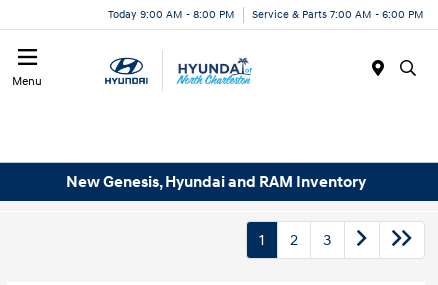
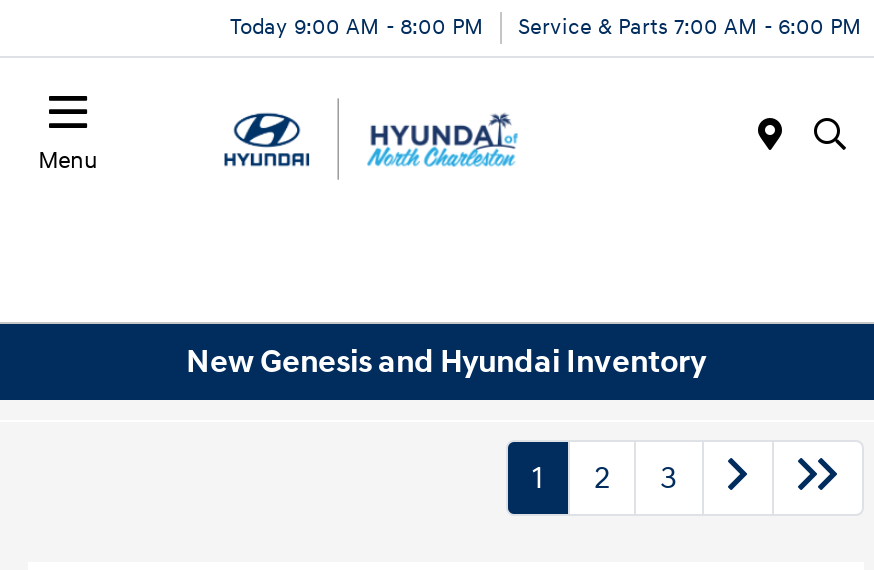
- New Genesis, Hyundai and RAM Inventory
+ New Genesis and Hyundai Inventory
